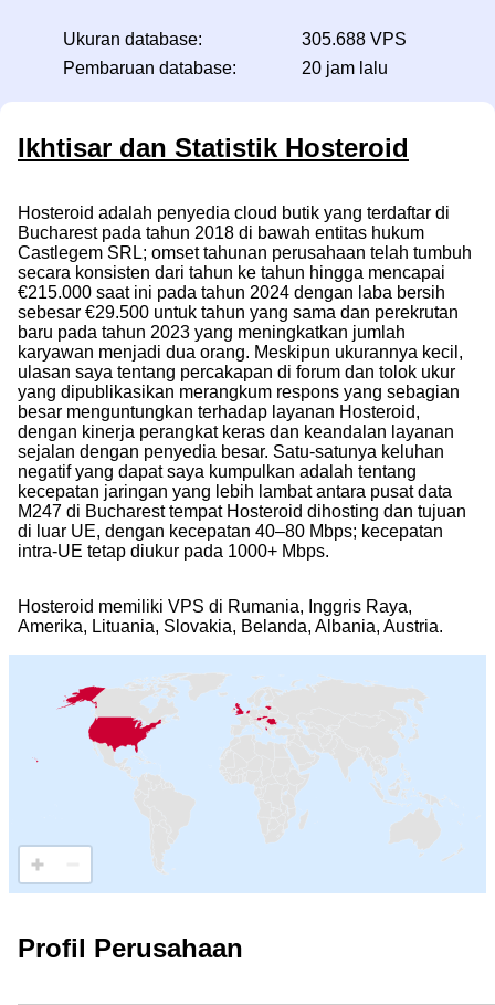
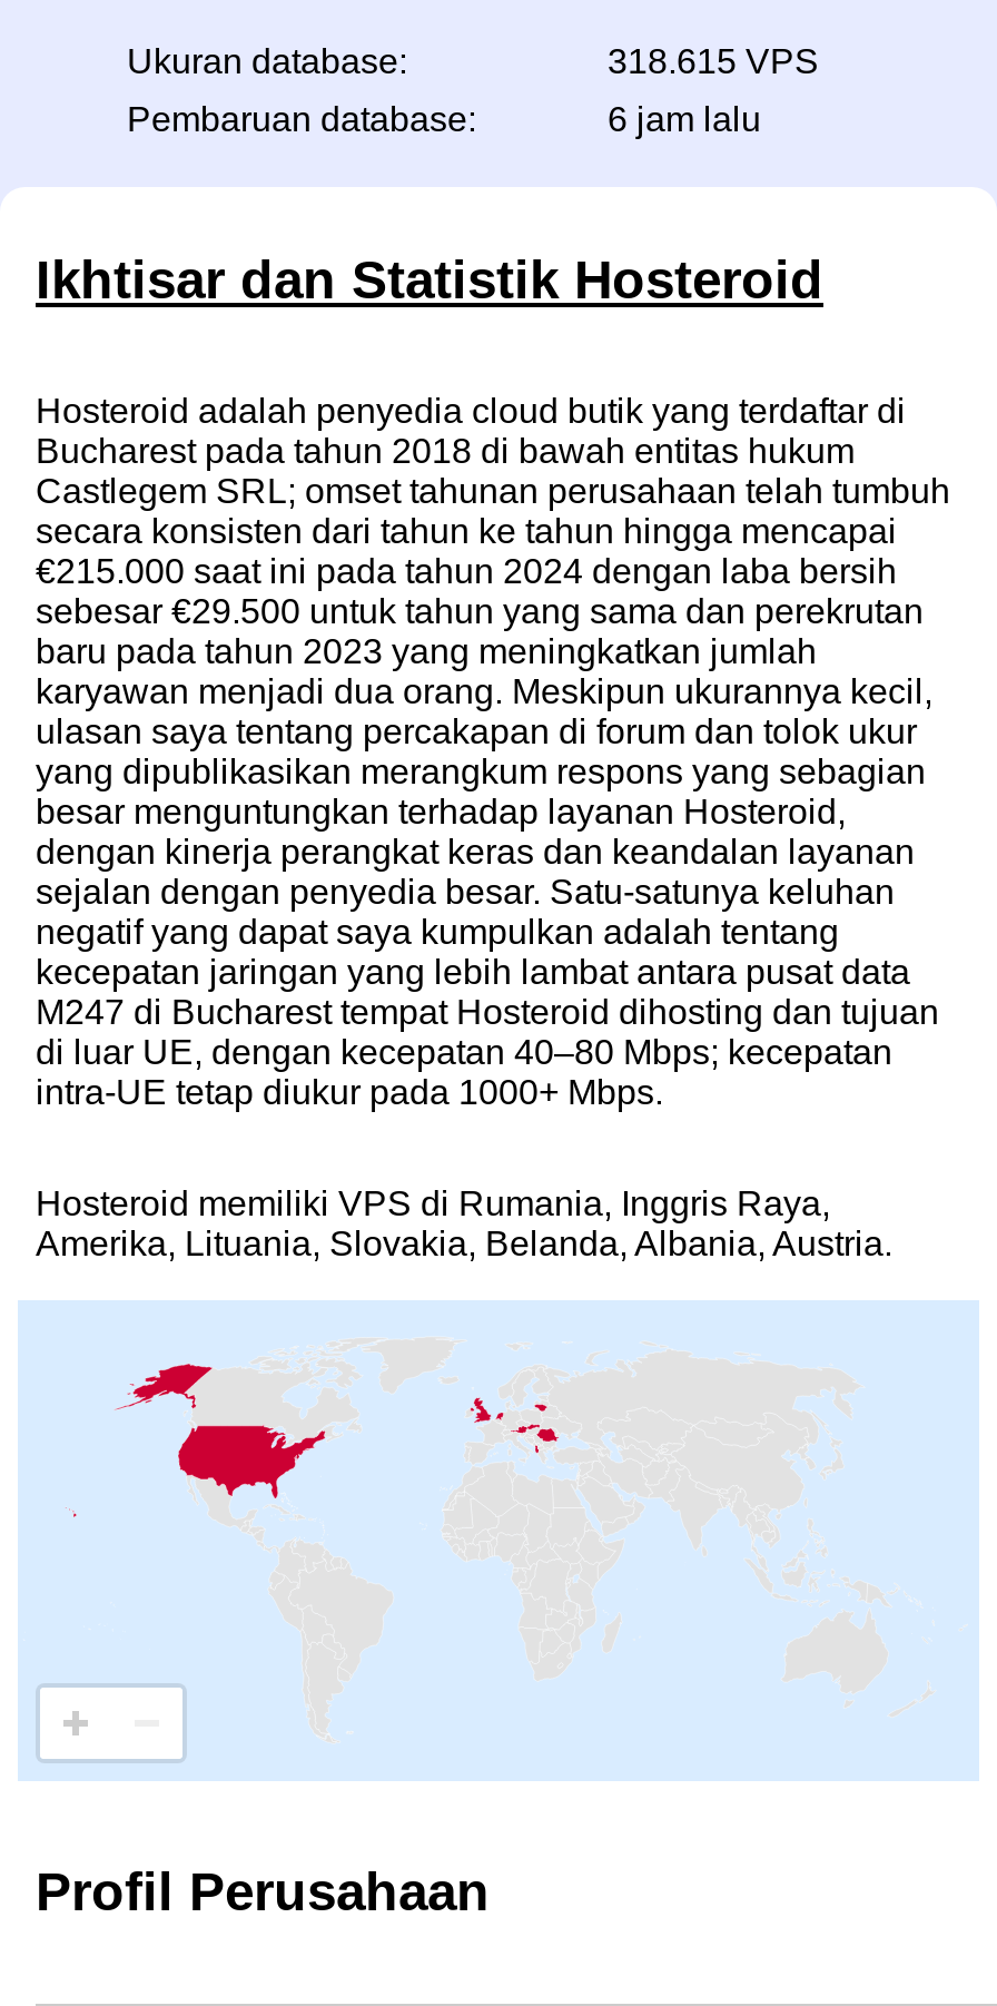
- 305.688 VPS
+ 318.615 VPS

- 20 jam lalu
+ 6 jam lalu
